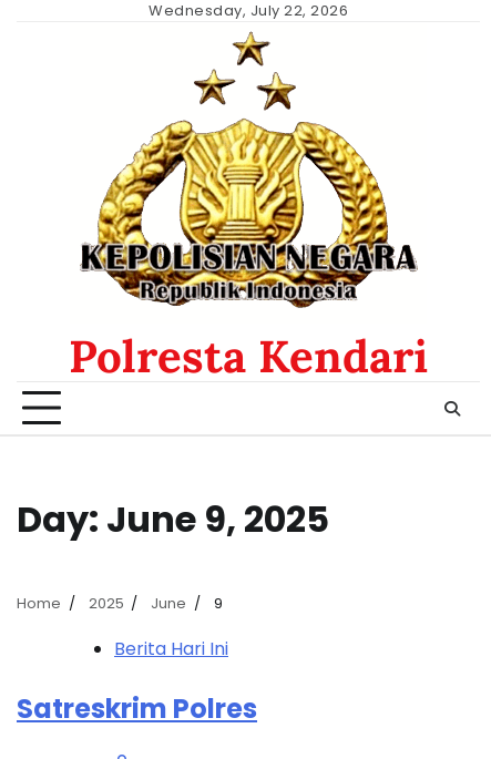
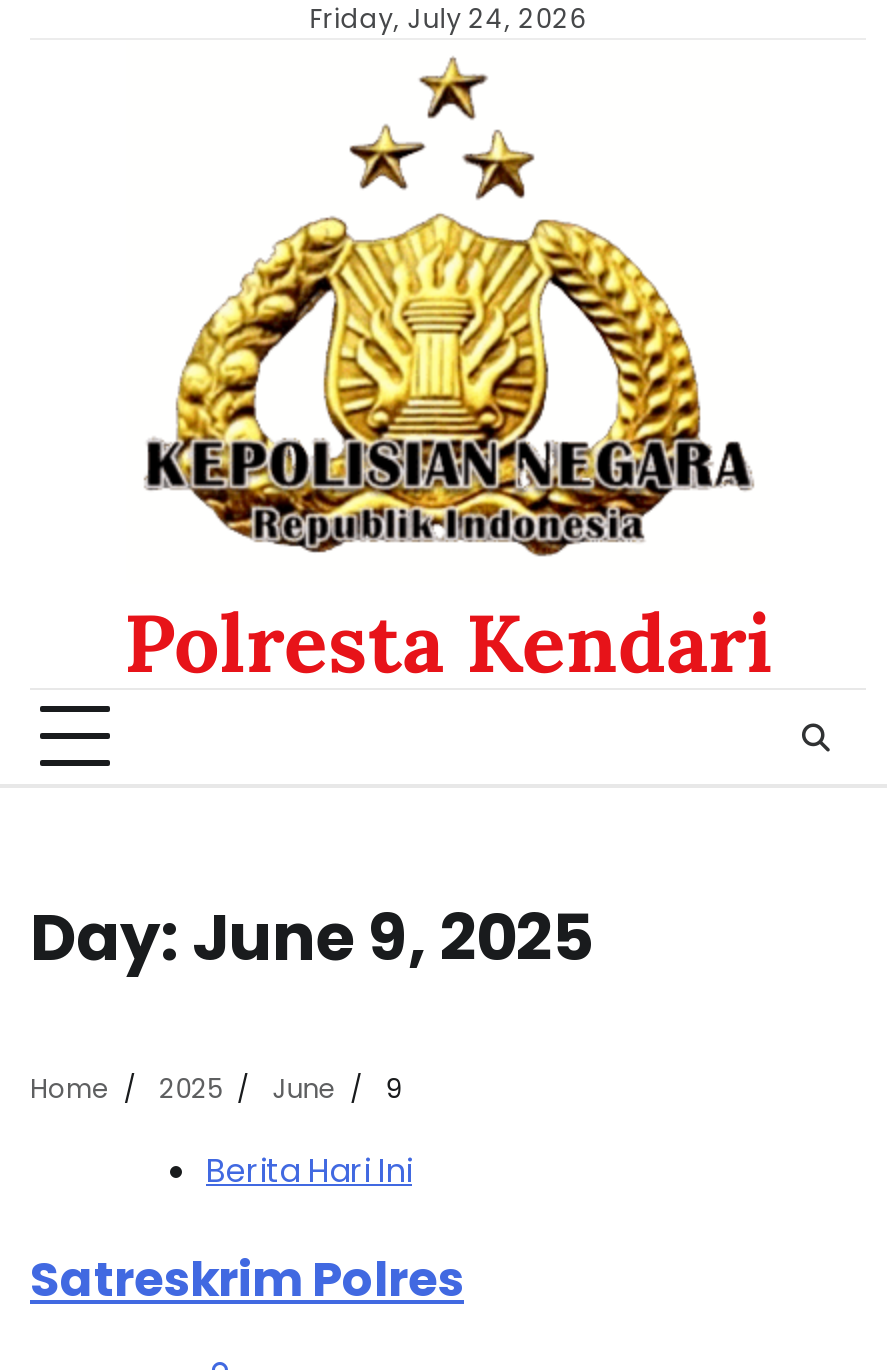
- Wednesday, July 22, 2026
+ Friday, July 24, 2026
